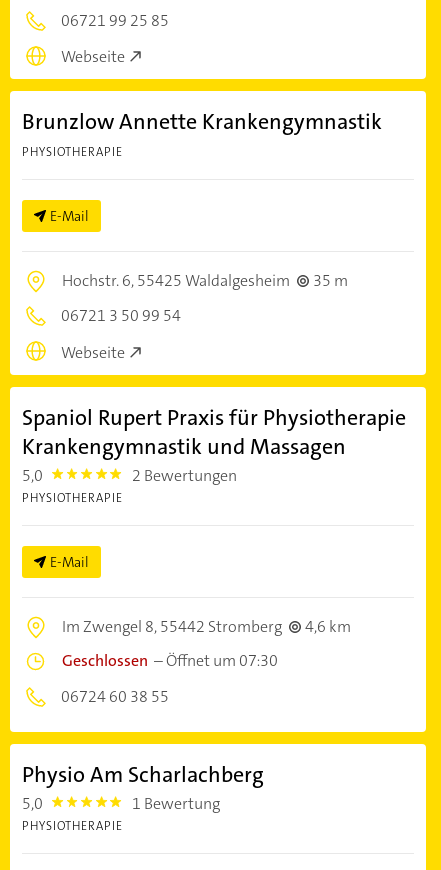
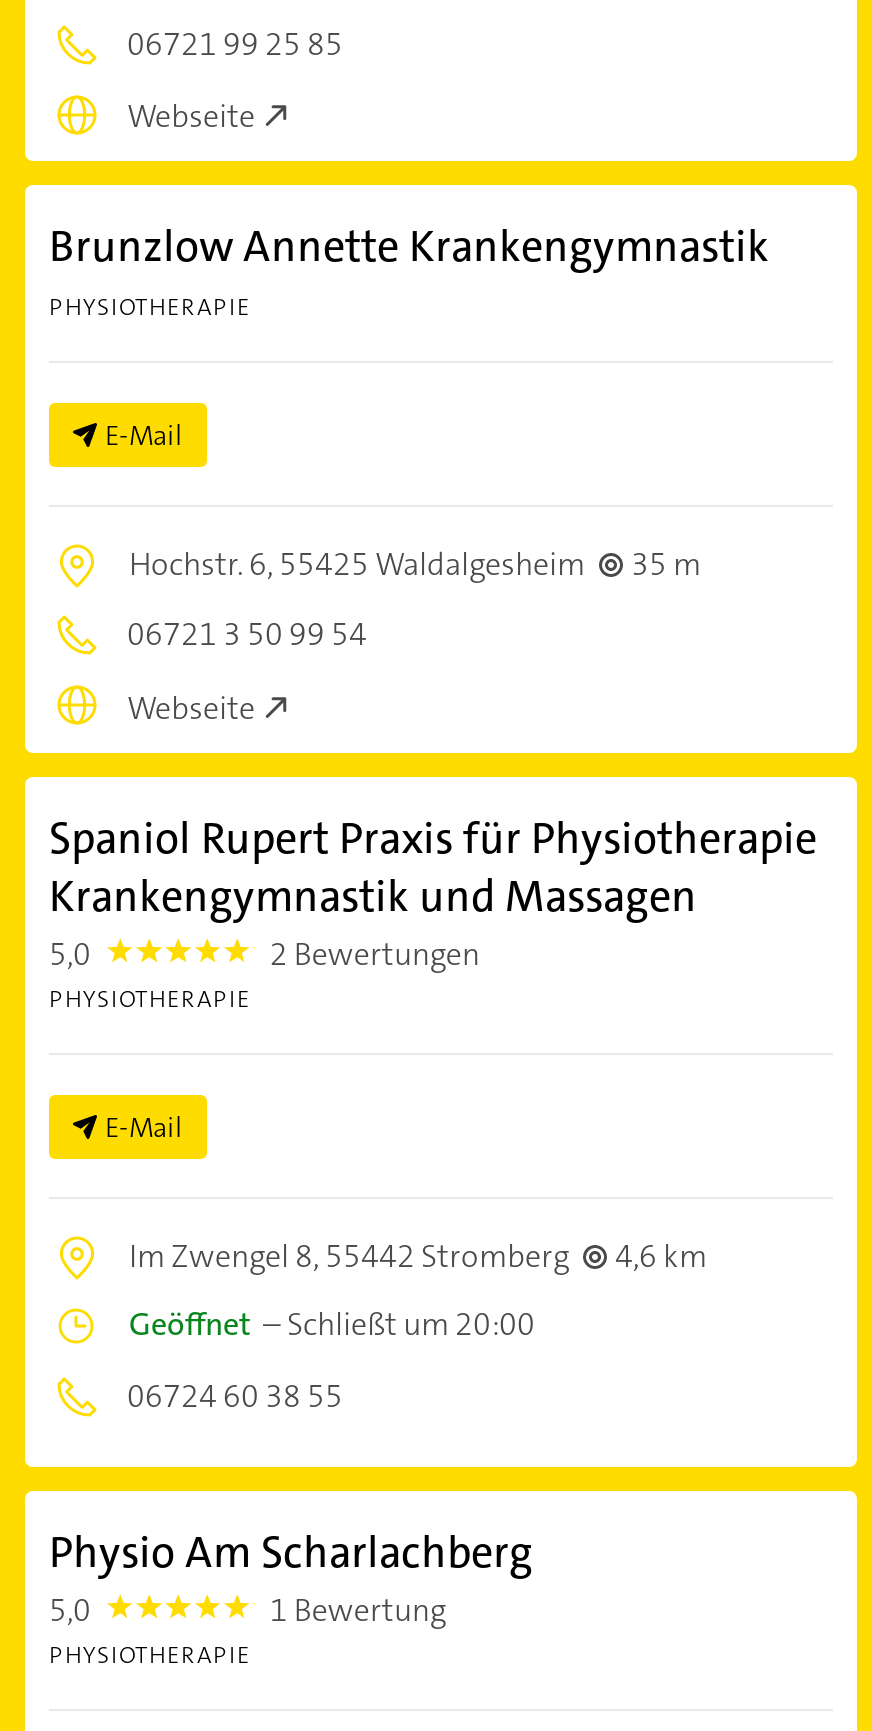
- Geschlossen – Öffnet um 07:30
+ Geöffnet – Schließt um 20:00
